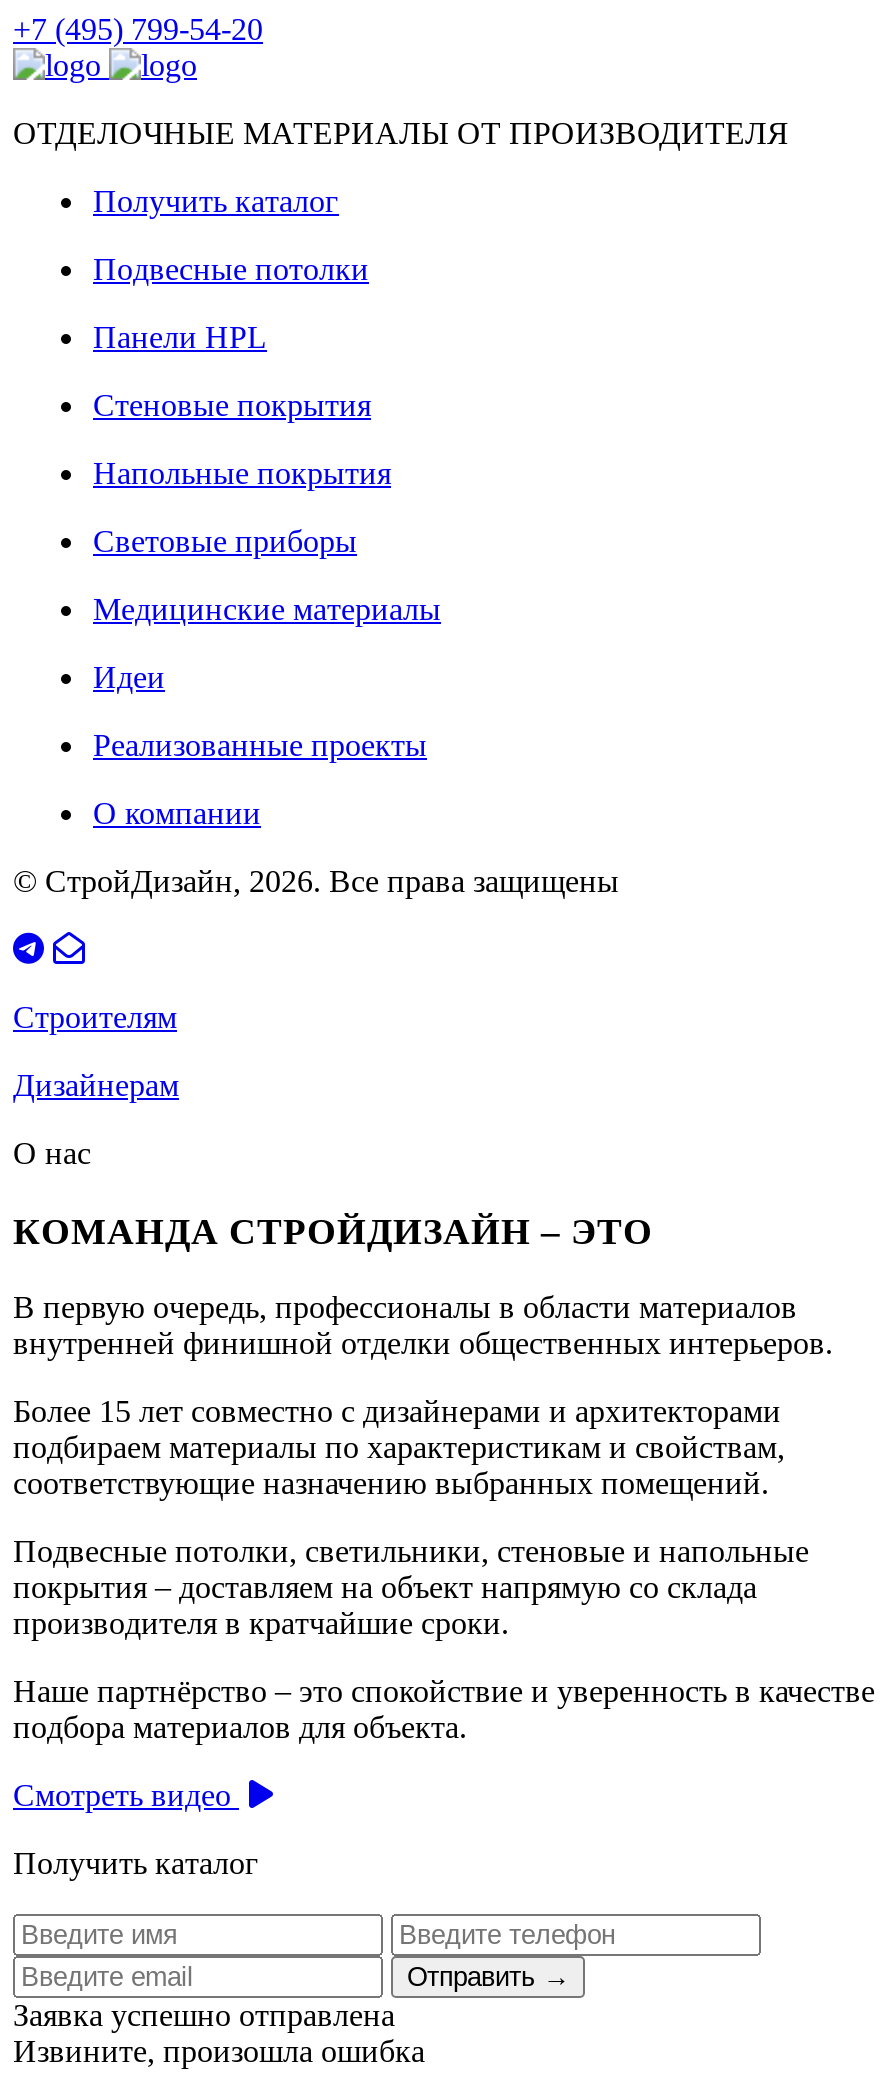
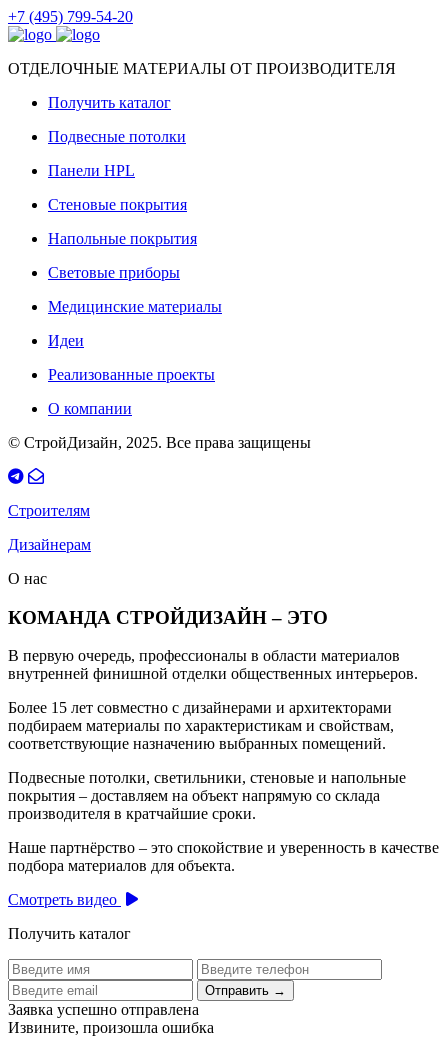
- © СтройДизайн, 2026. Все права защищены
+ © СтройДизайн, 2025. Все права защищены
